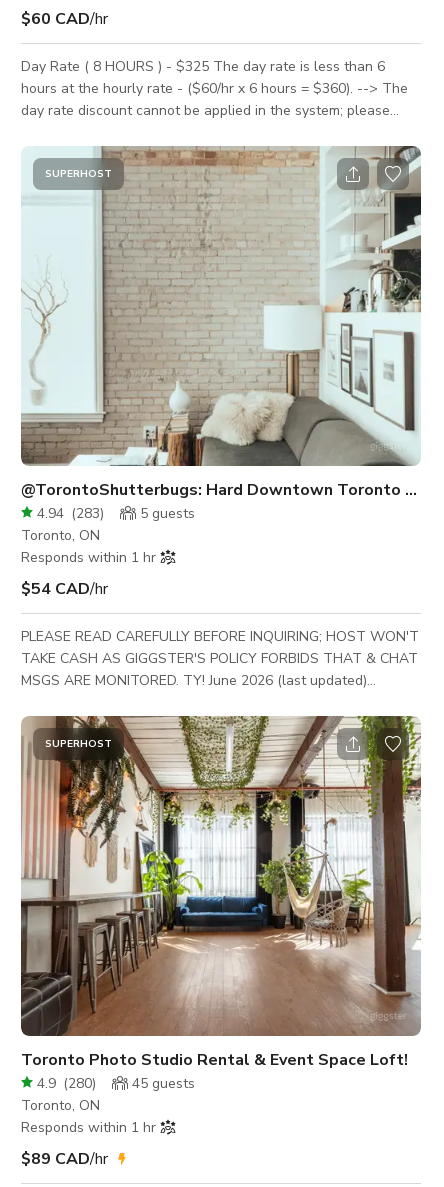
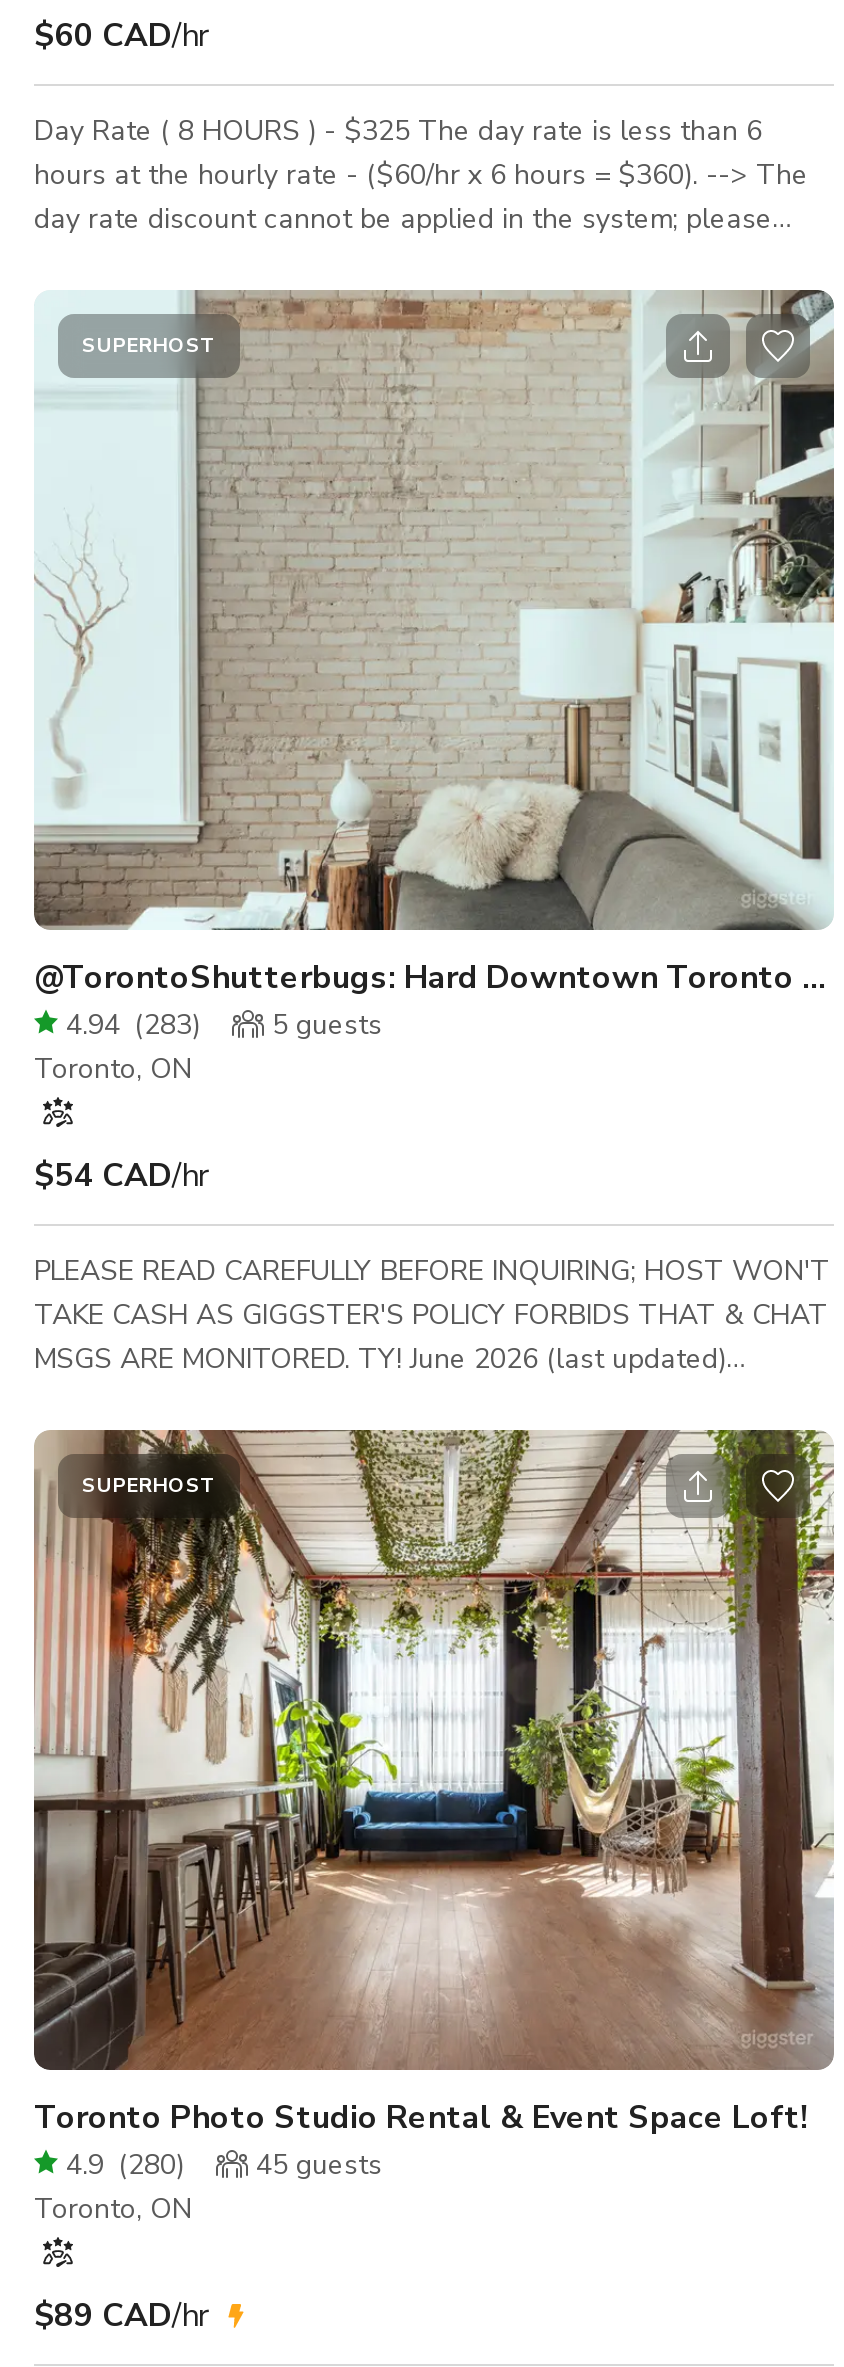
- Responds within 1 hr

- Responds within 1 hr
